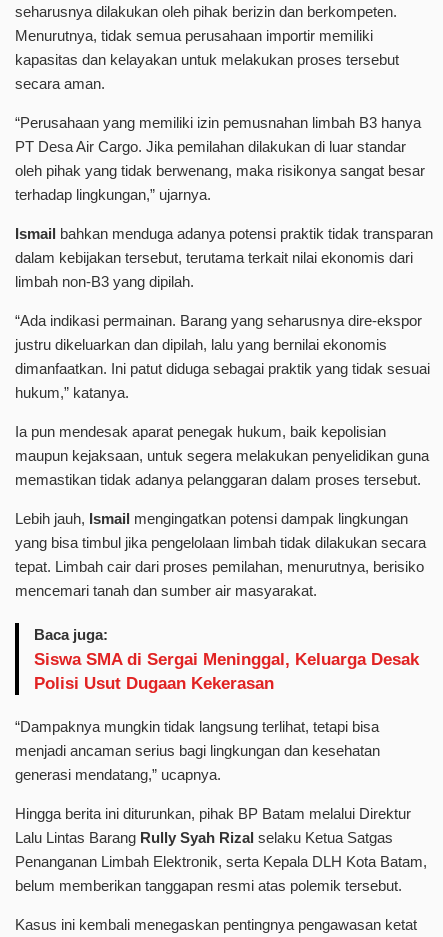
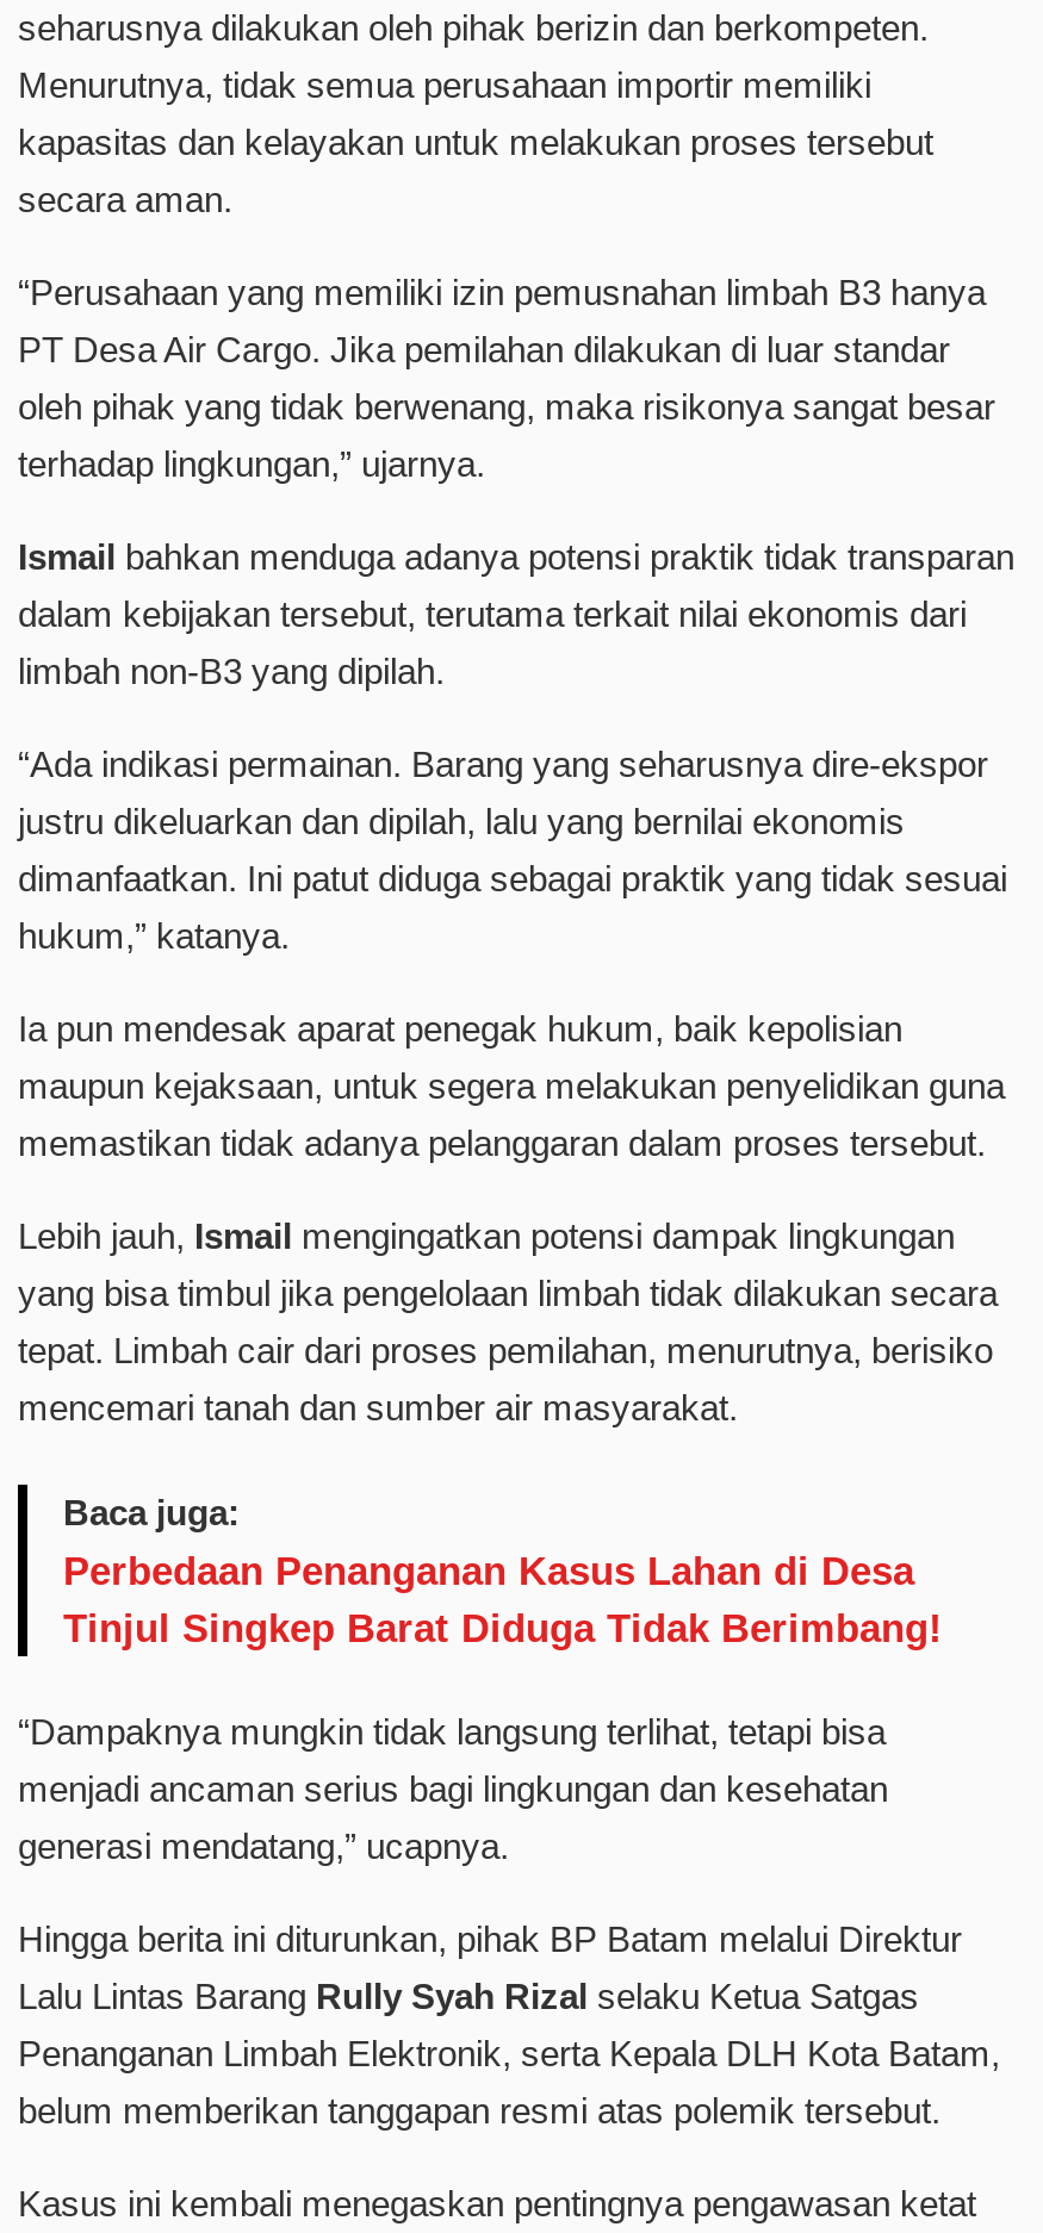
- Siswa SMA di Sergai Meninggal, Keluarga Desak
- Polisi Usut Dugaan Kekerasan
+ Perbedaan Penanganan Kasus Lahan di Desa
+ Tinjul Singkep Barat Diduga Tidak Berimbang!
